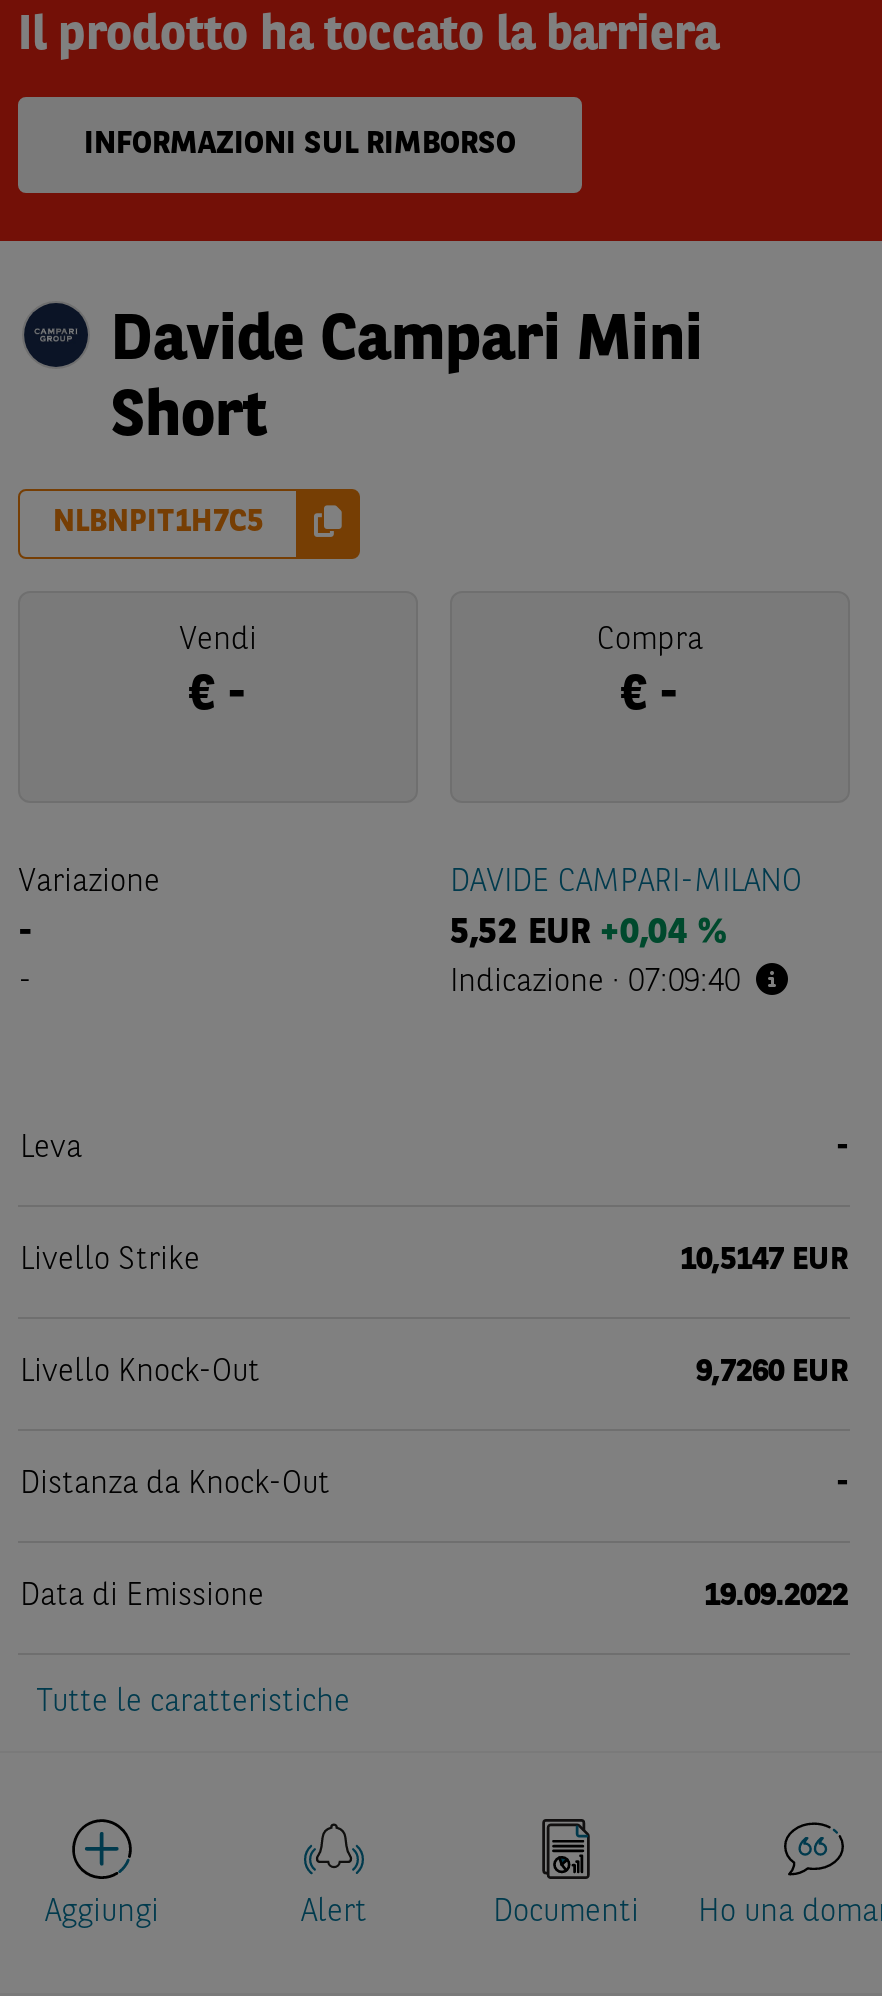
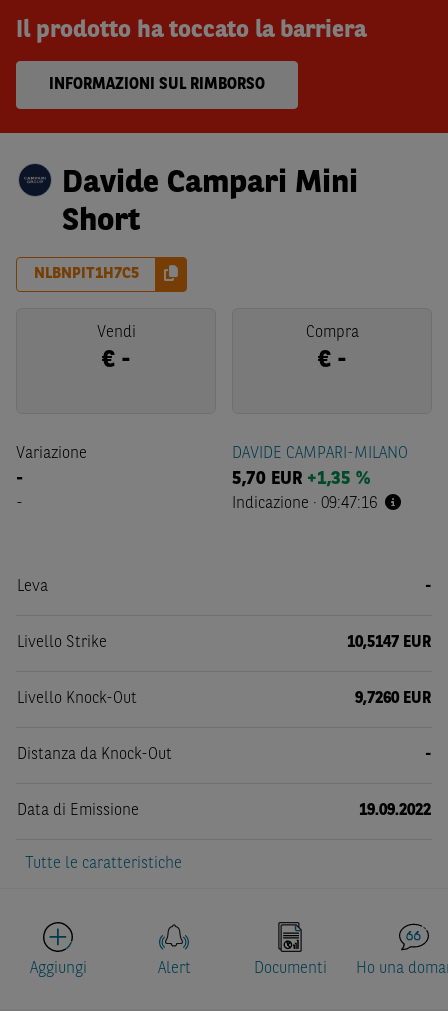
- 5,52 EUR +0,04 %
+ 5,70 EUR +1,35 %

- Indicazione · 07:09:40
+ Indicazione · 09:47:16
